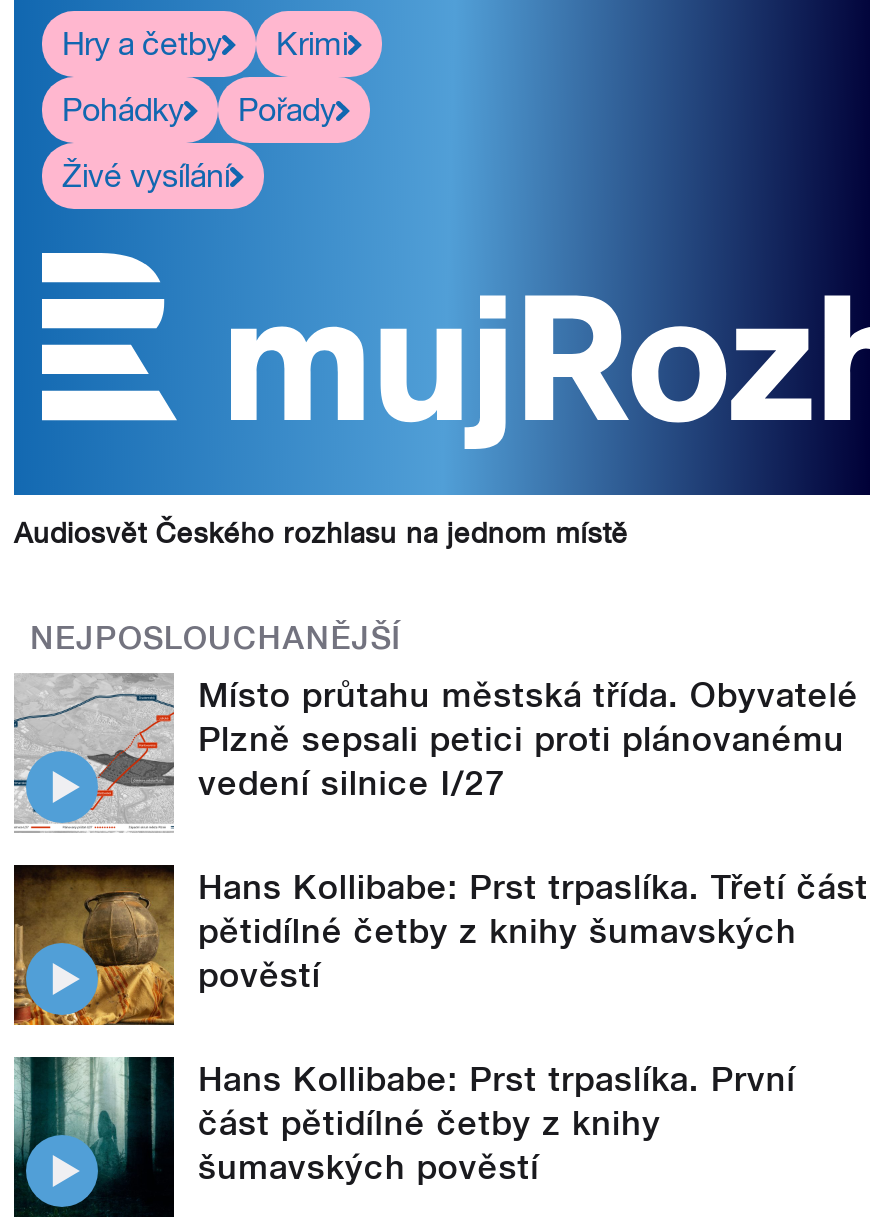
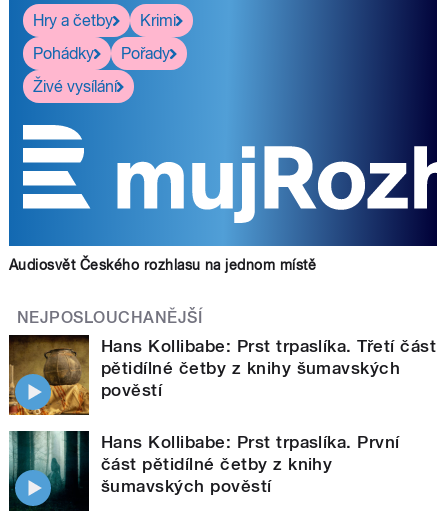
- [image]
- Místo průtahu městská třída. Obyvatelé
- Plzně sepsali petici proti plánovanému
- vedení silnice I/27
